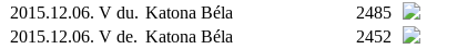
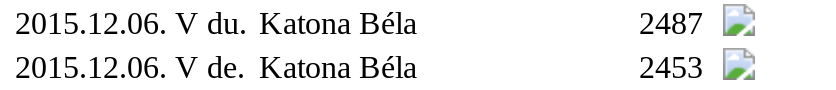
- 2485
+ 2487

- 2452
+ 2453
